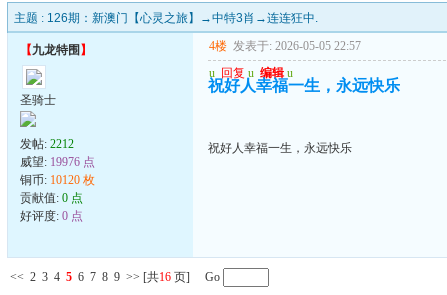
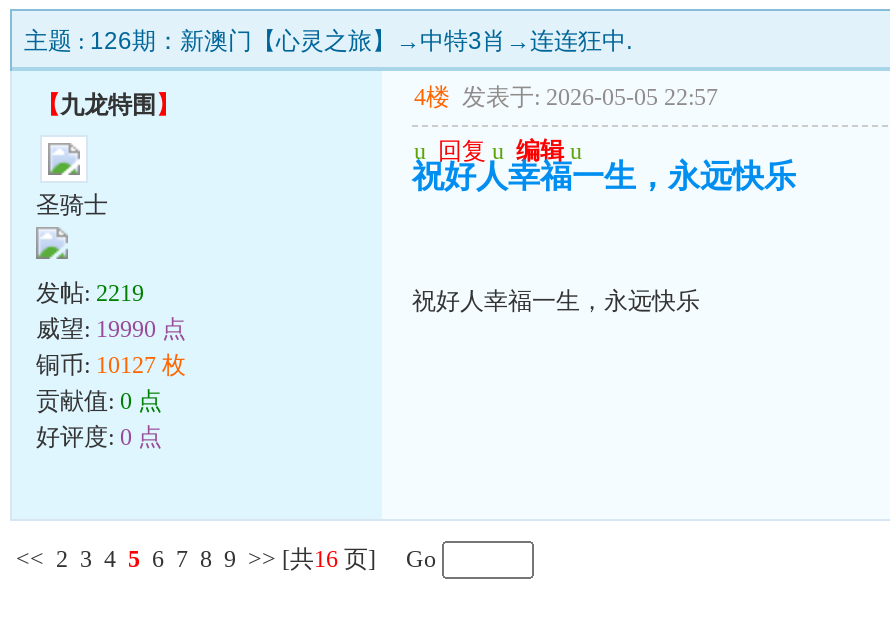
- 发帖: 2212
+ 发帖: 2219

- 威望: 19976 点
+ 威望: 19990 点

- 铜币: 10120 枚
+ 铜币: 10127 枚
